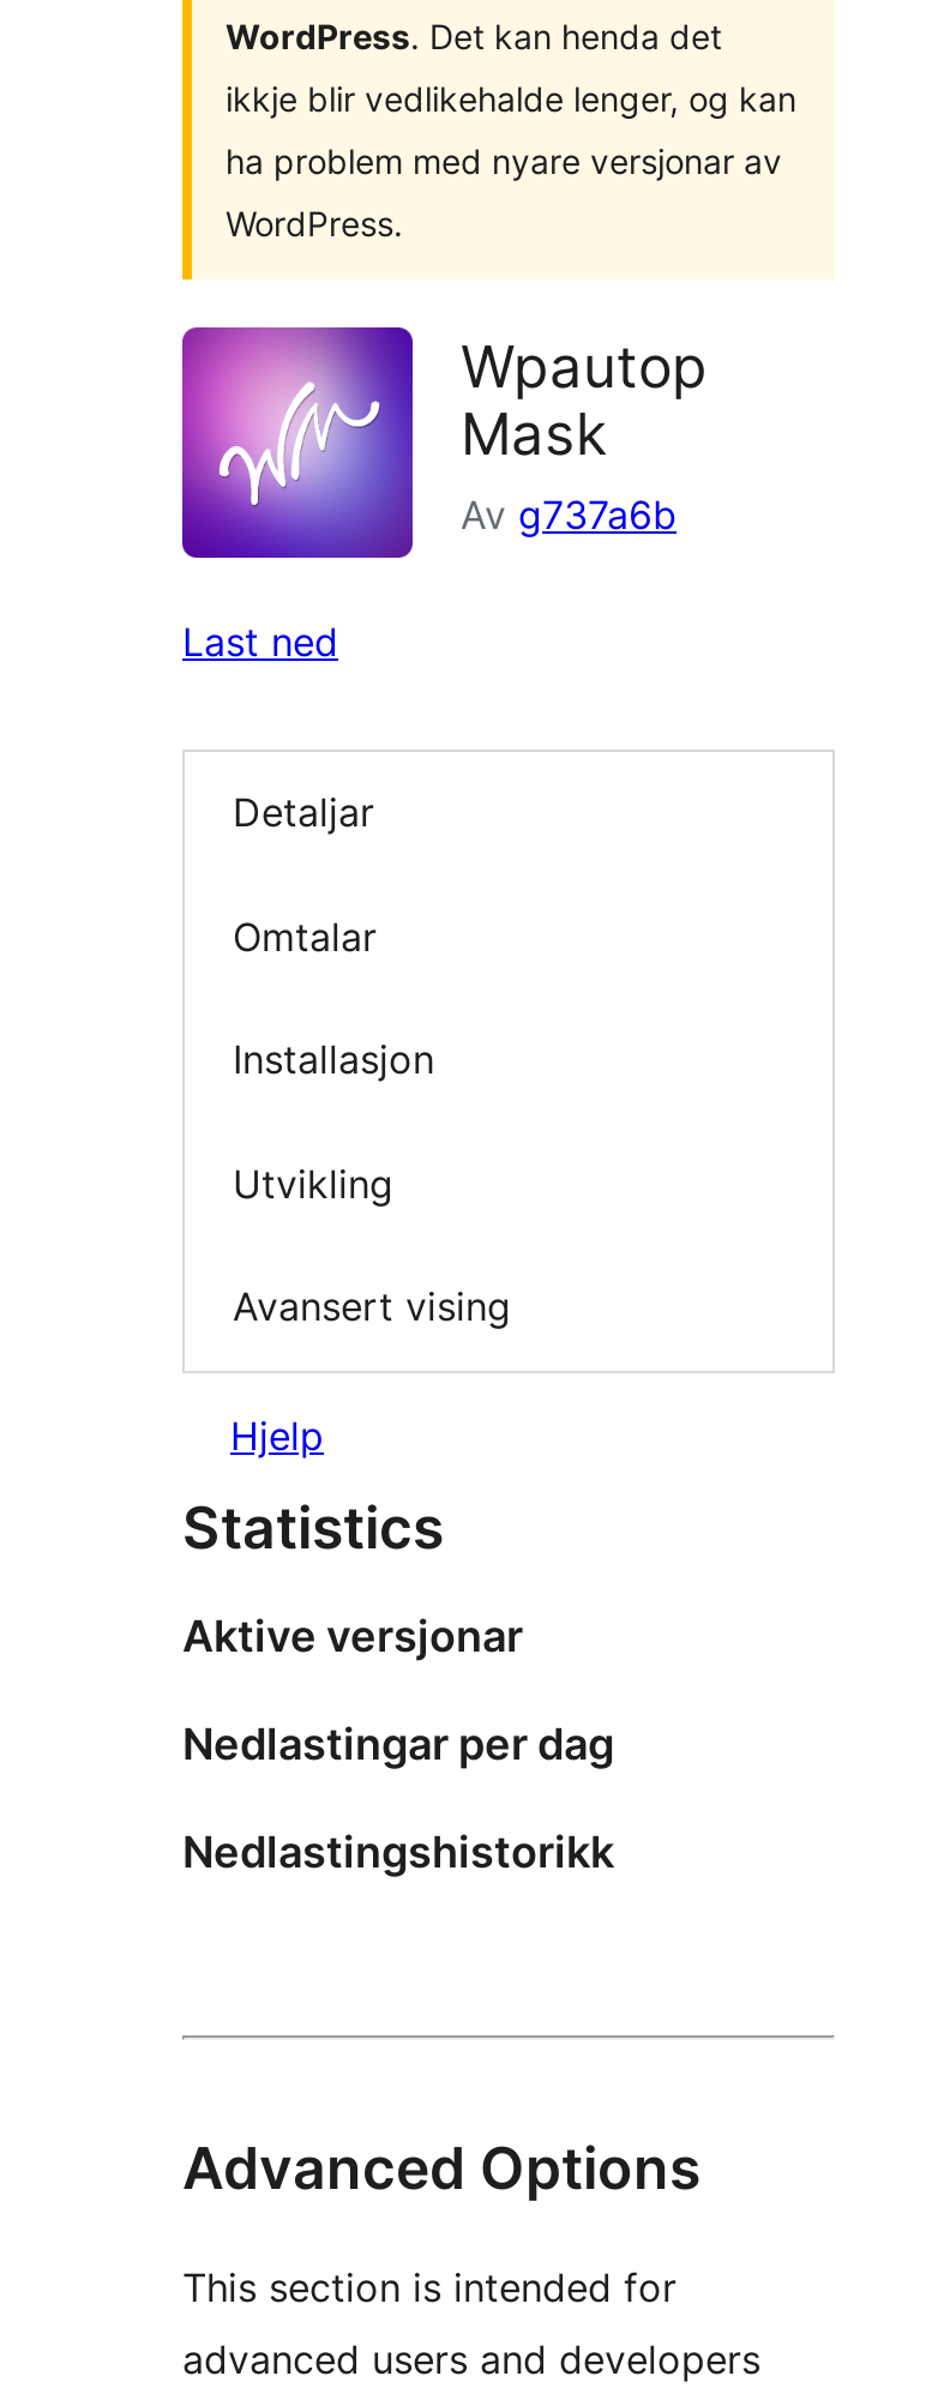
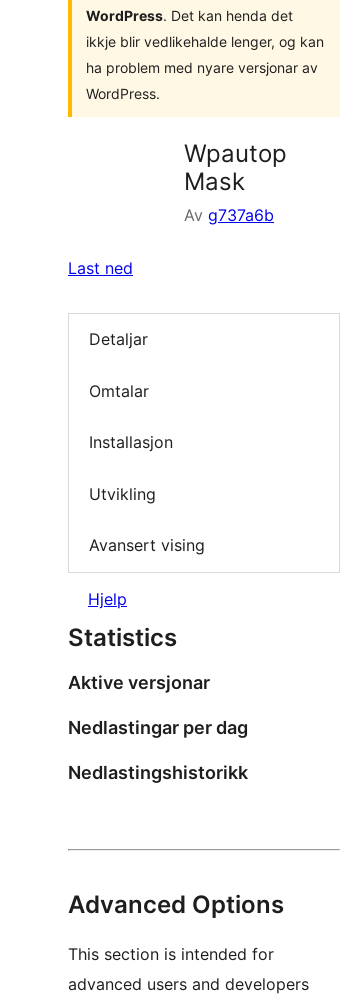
- [image]
